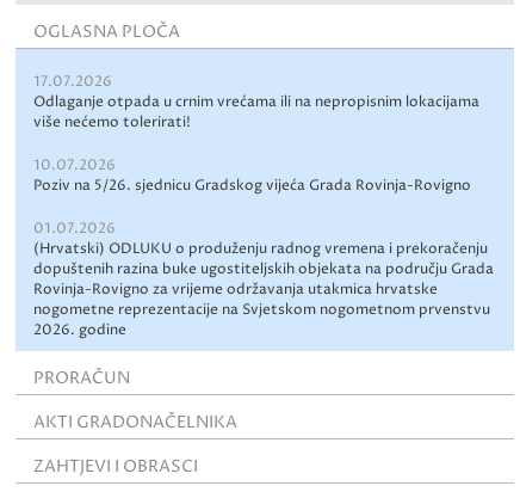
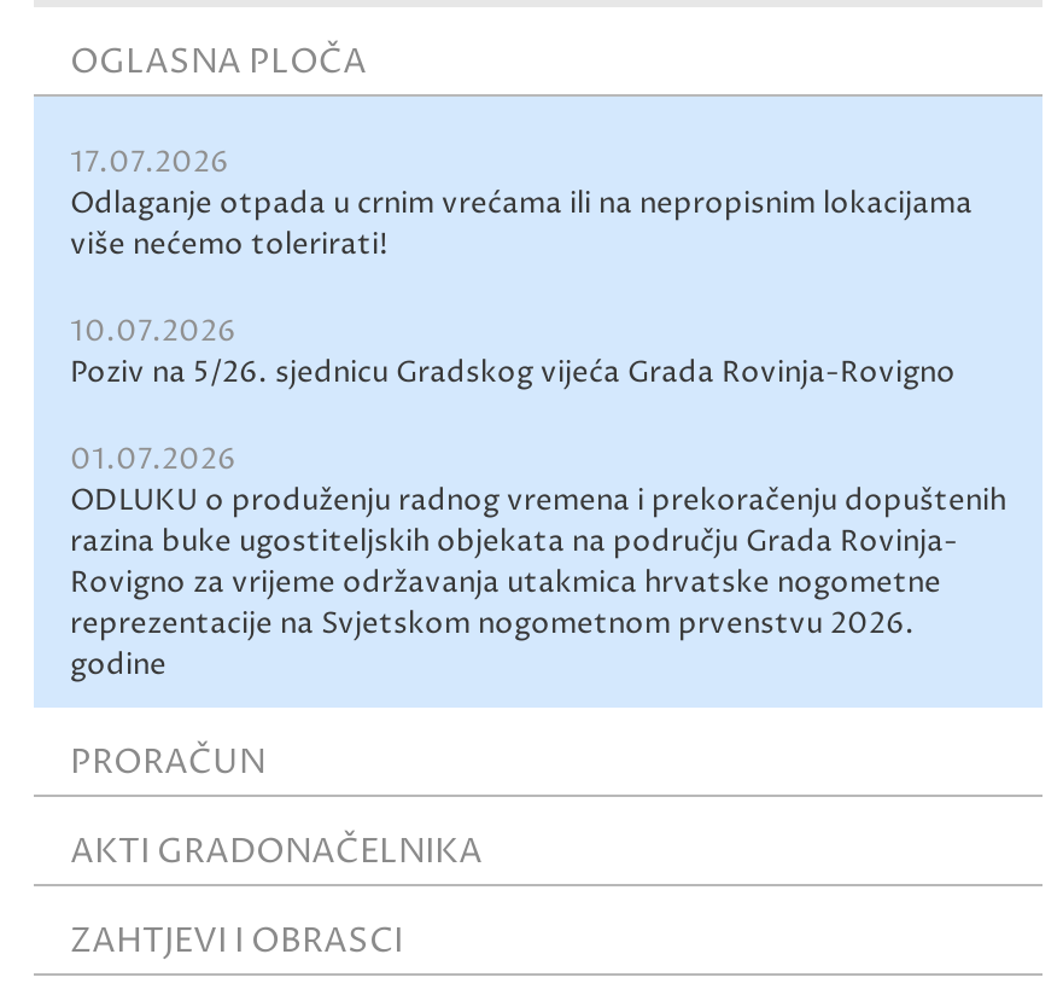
- (Hrvatski) ODLUKU o produženju radnog vremena i prekoračenju
- dopuštenih razina buke ugostiteljskih objekata na području Grada
- Rovinja-Rovigno za vrijeme održavanja utakmica hrvatske
- nogometne reprezentacije na Svjetskom nogometnom prvenstvu
- 2026. godine
+ ODLUKU o produženju radnog vremena i prekoračenju dopuštenih
+ razina buke ugostiteljskih objekata na području Grada Rovinja-
+ Rovigno za vrijeme održavanja utakmica hrvatske nogometne
+ reprezentacije na Svjetskom nogometnom prvenstvu 2026.
+ godine
